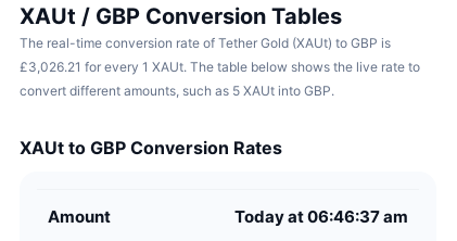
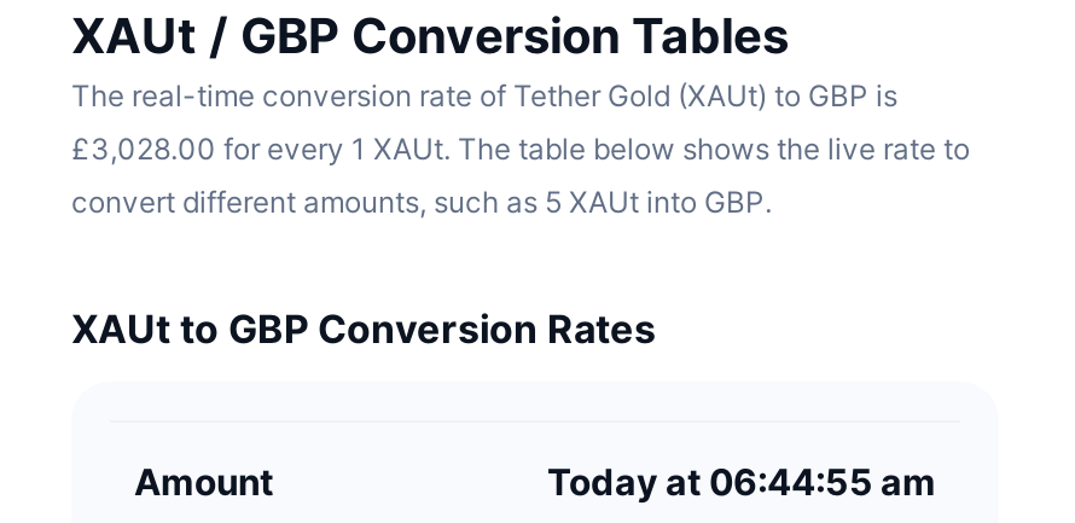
- £3,026.21 for every 1 XAUt. The table below shows the live rate to
+ £3,028.00 for every 1 XAUt. The table below shows the live rate to

- Today at 06:46:37 am
+ Today at 06:44:55 am
